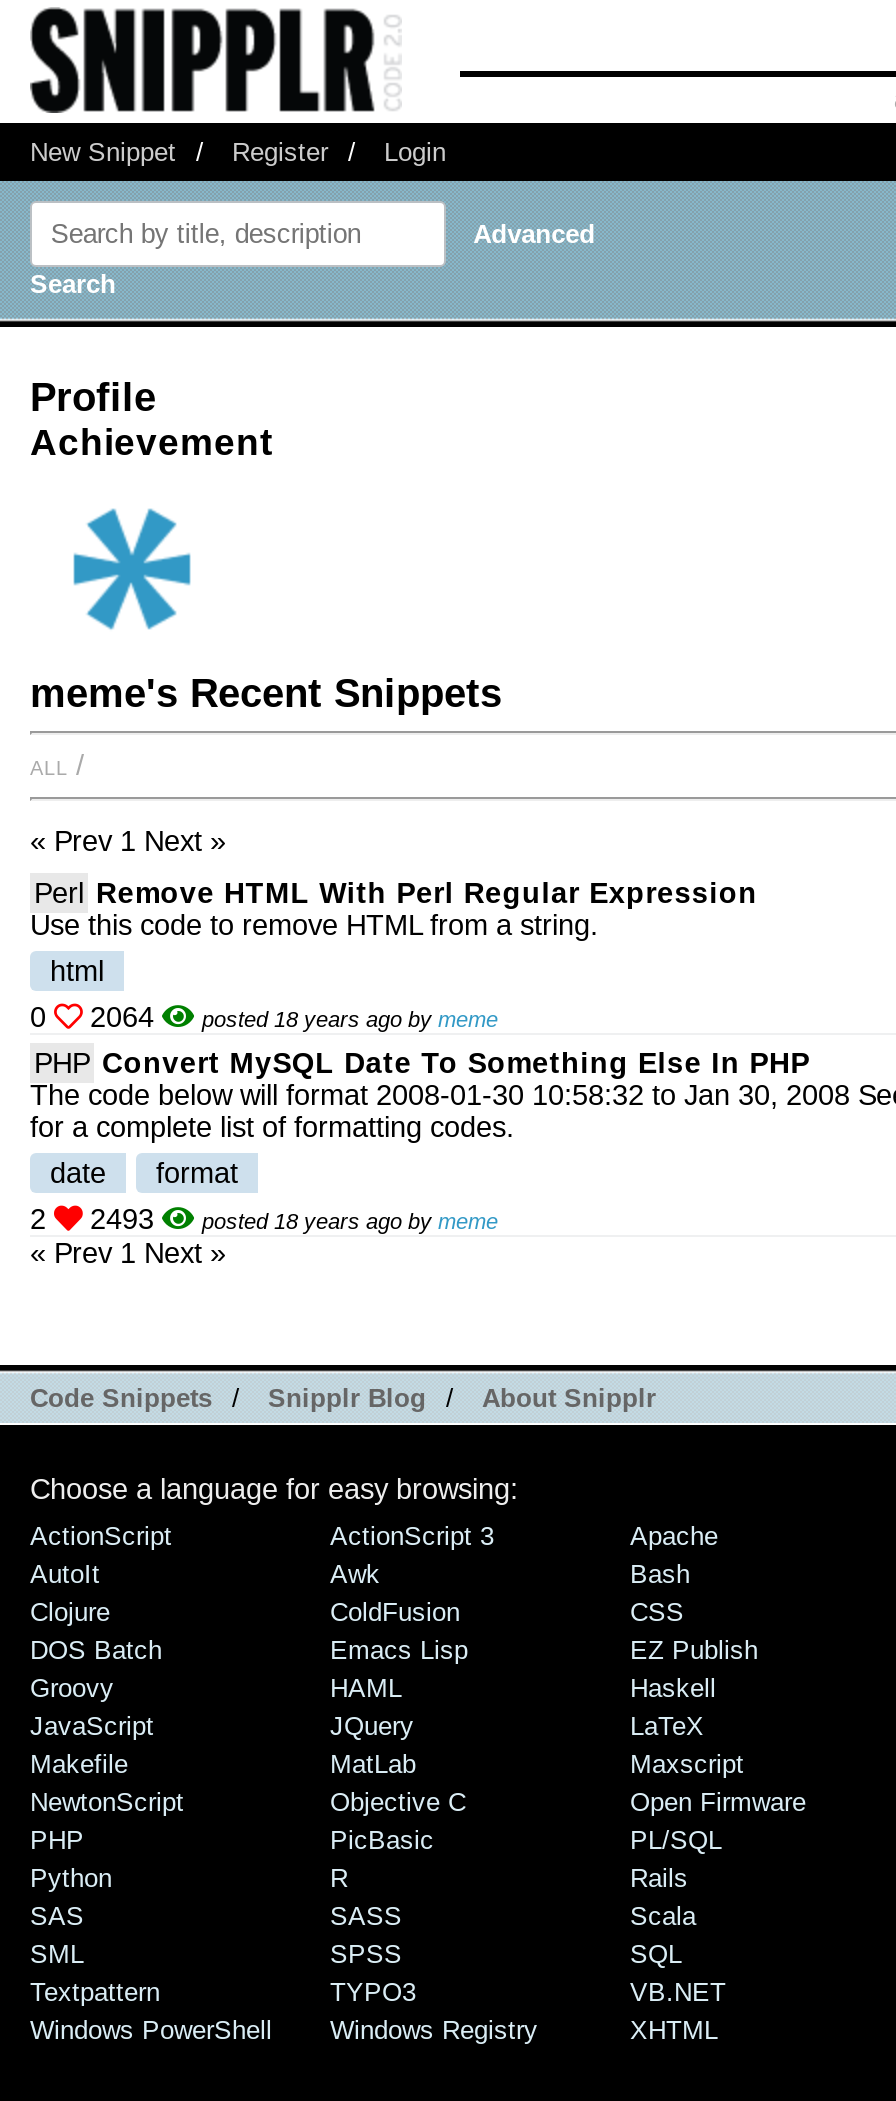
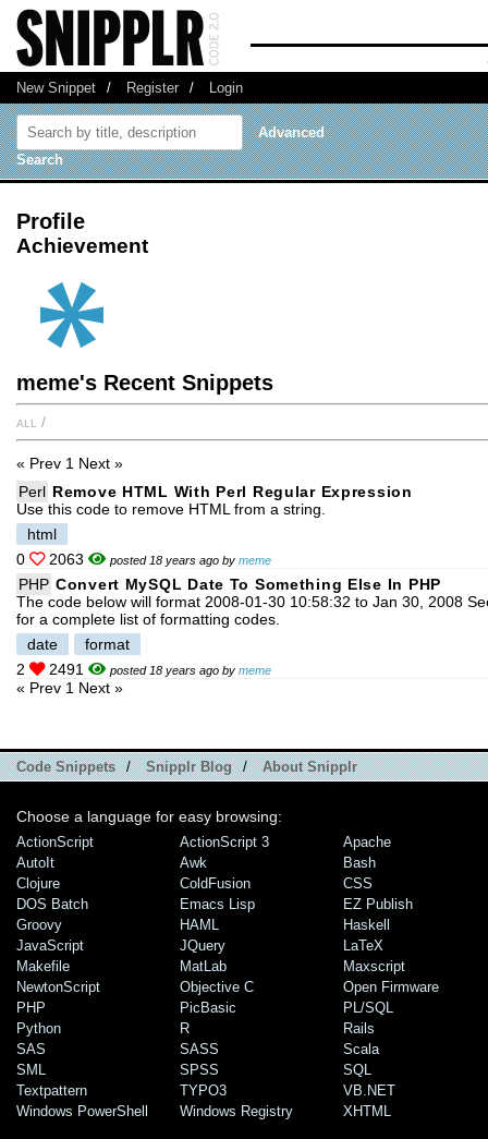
- 0 2064 posted 18 years ago by meme
+ 0 2063 posted 18 years ago by meme

- 2 2493 posted 18 years ago by meme
+ 2 2491 posted 18 years ago by meme
